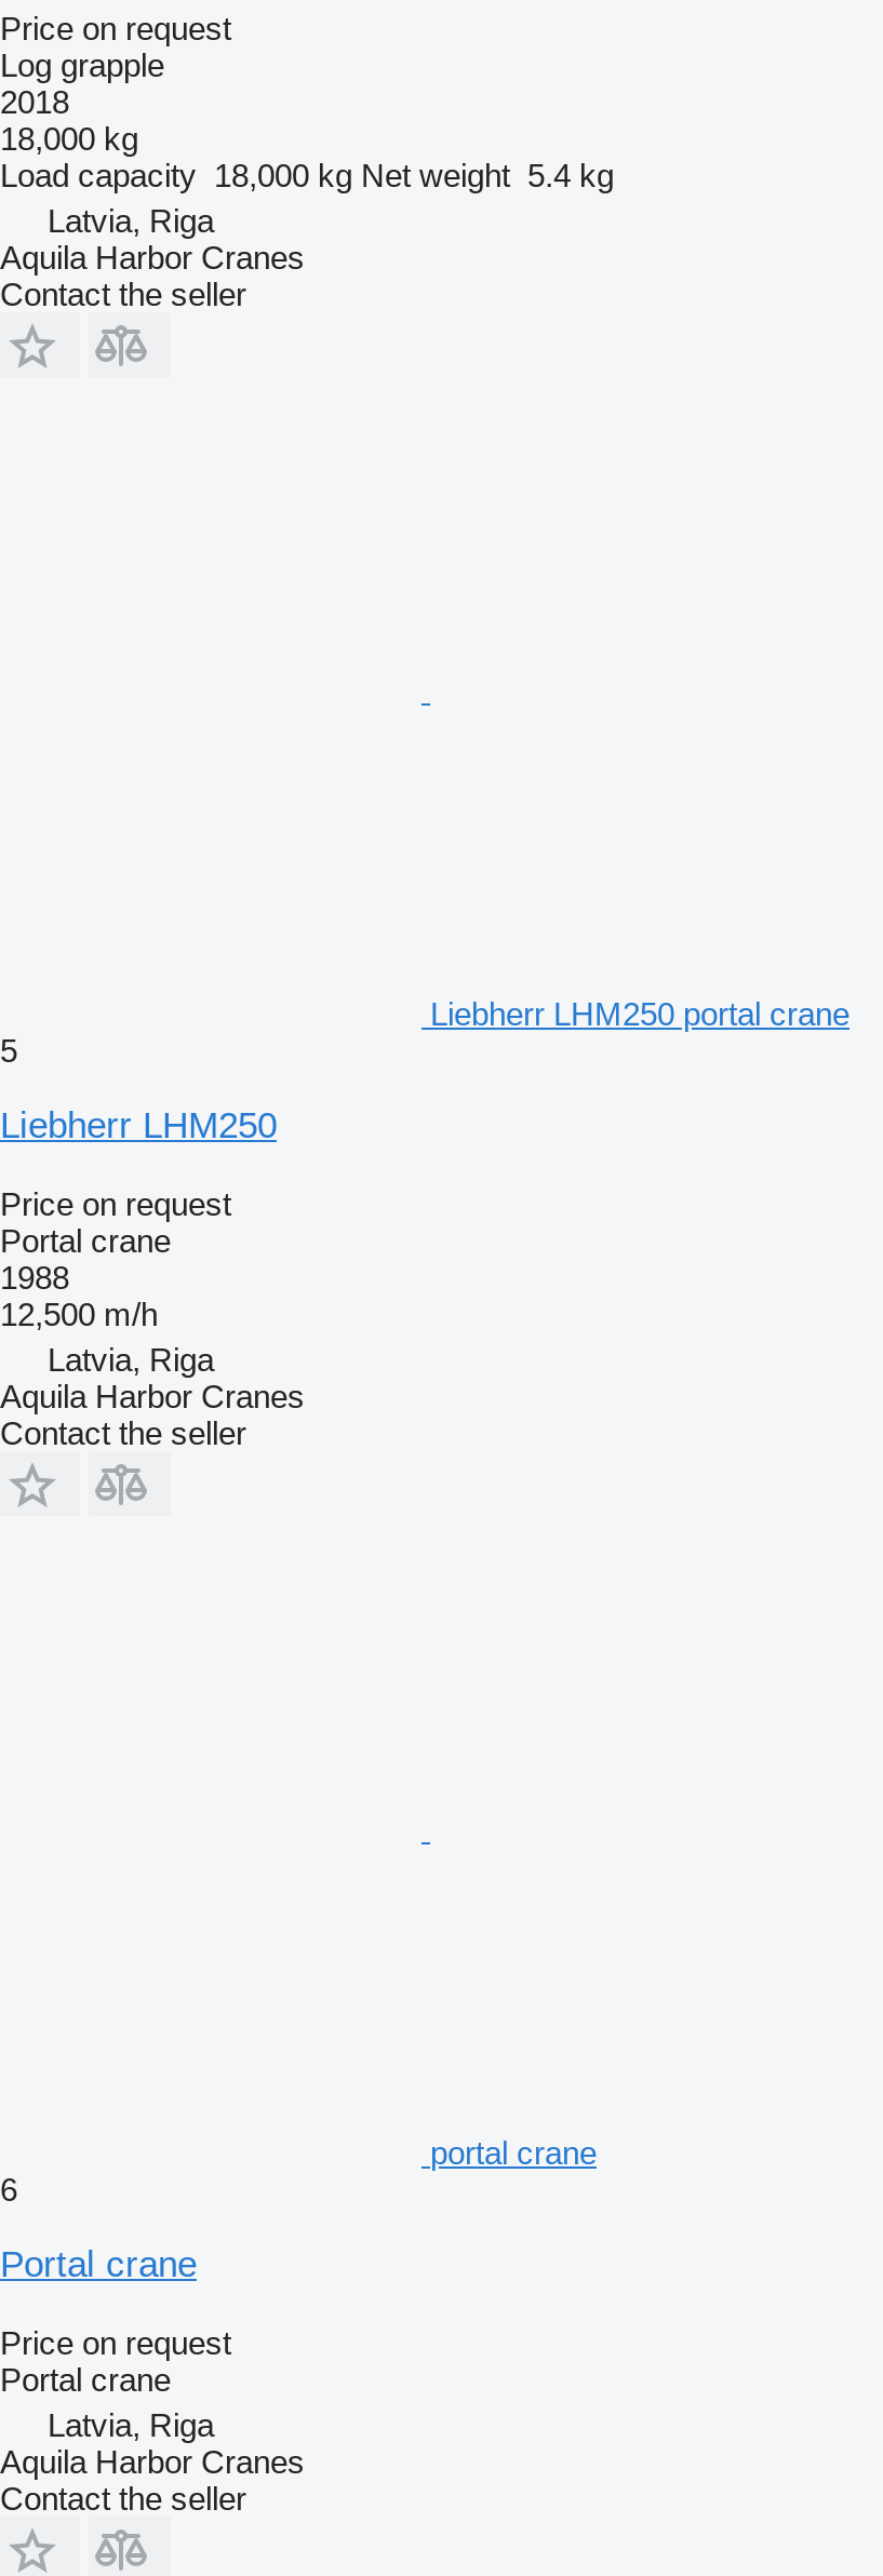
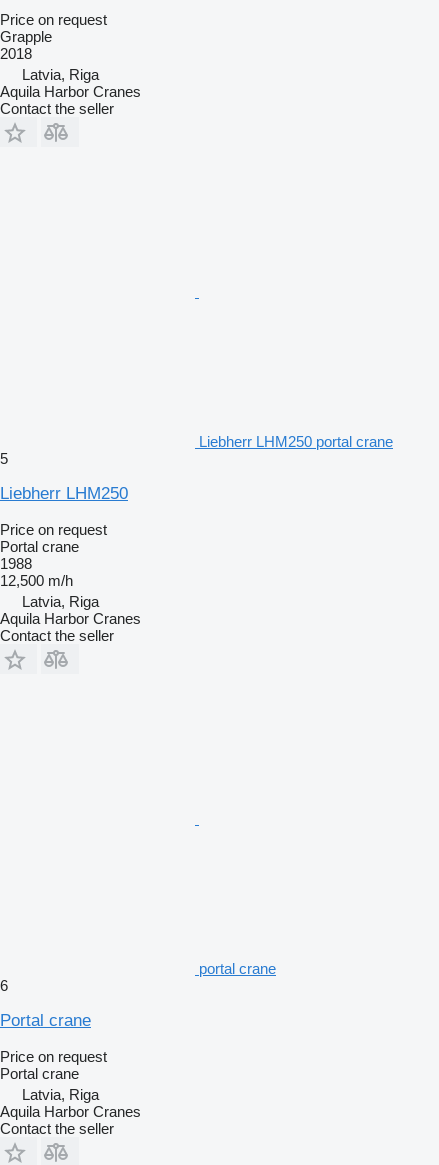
- Log grapple
+ Grapple

- 18,000 kg
- Load capacity 18,000 kg Net weight 5.4 kg
